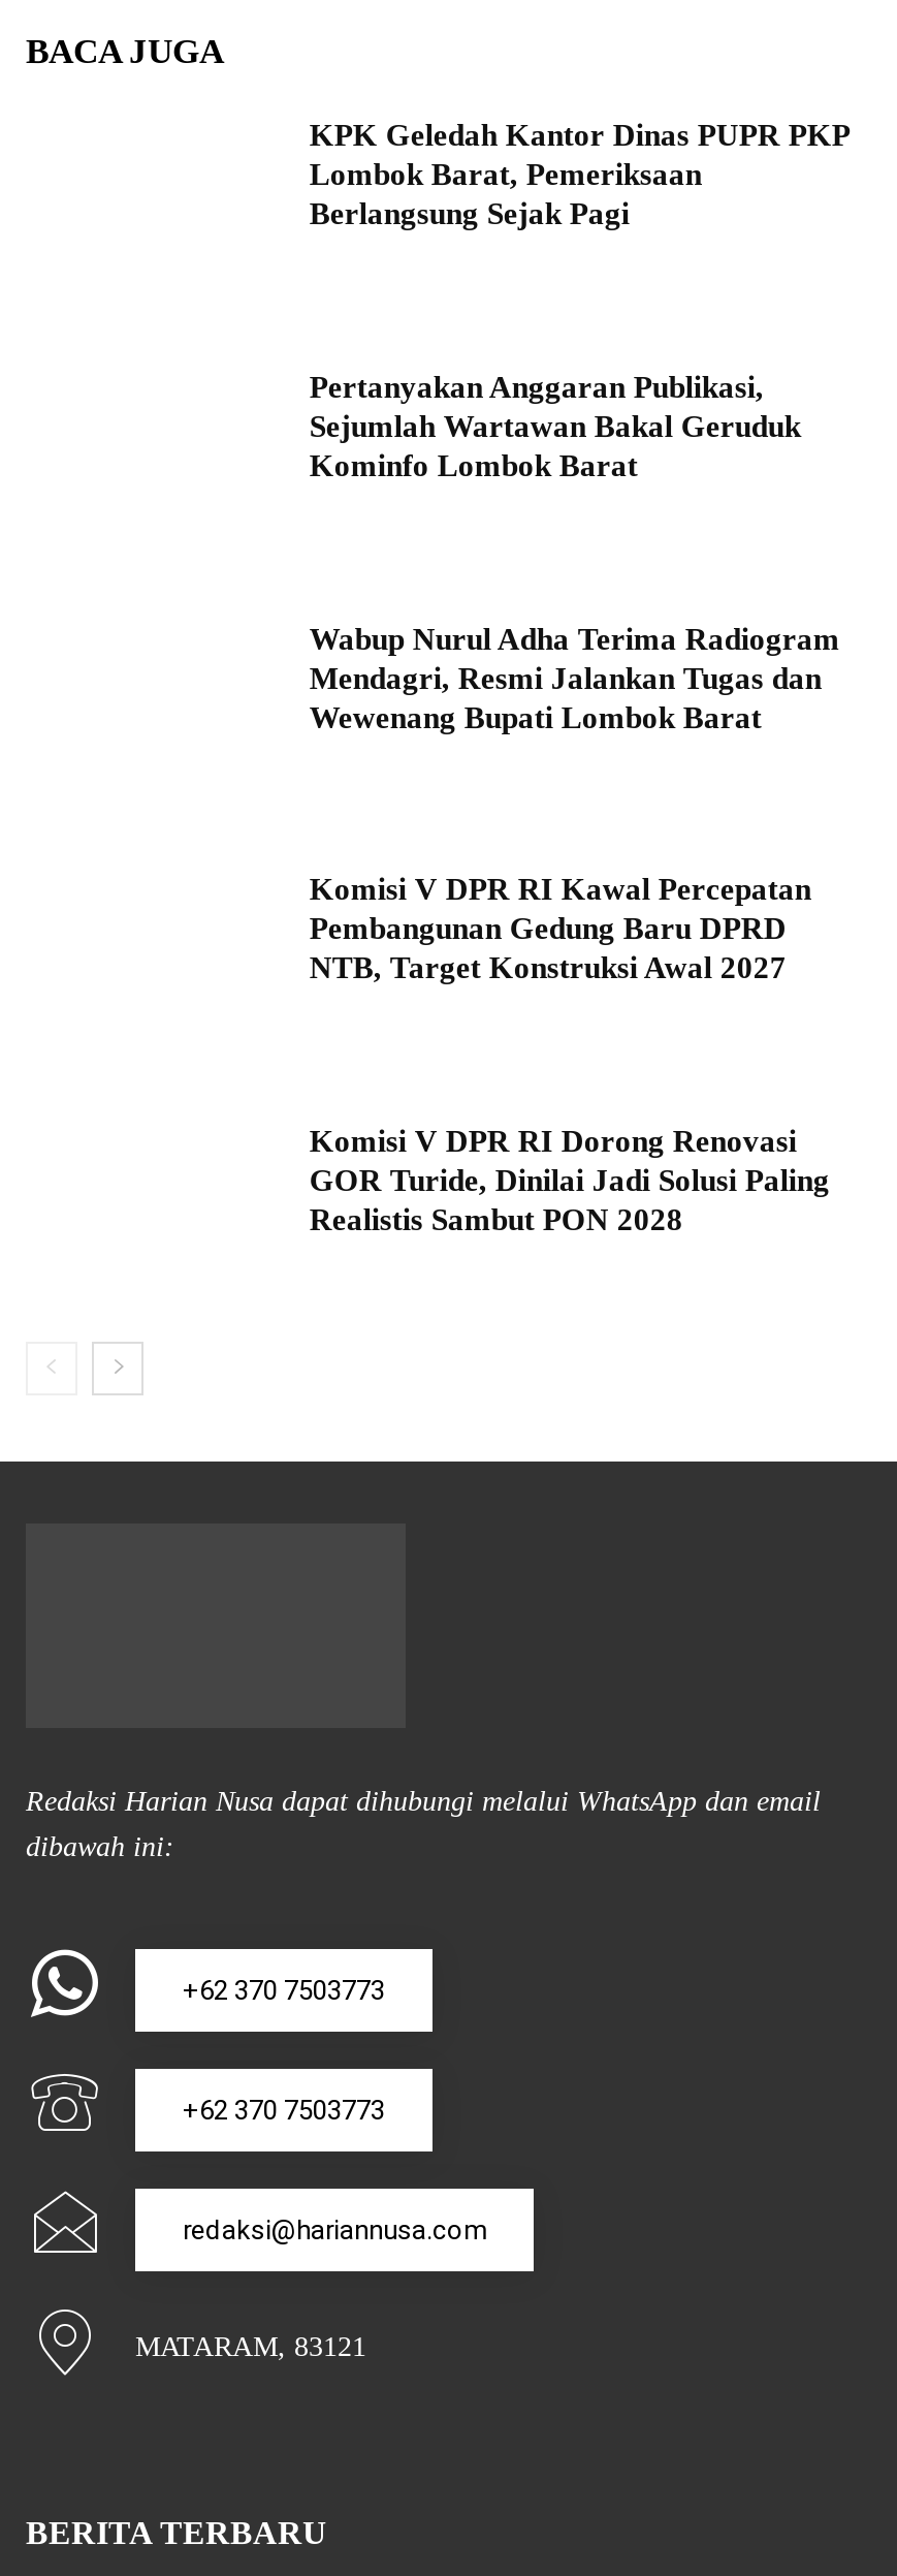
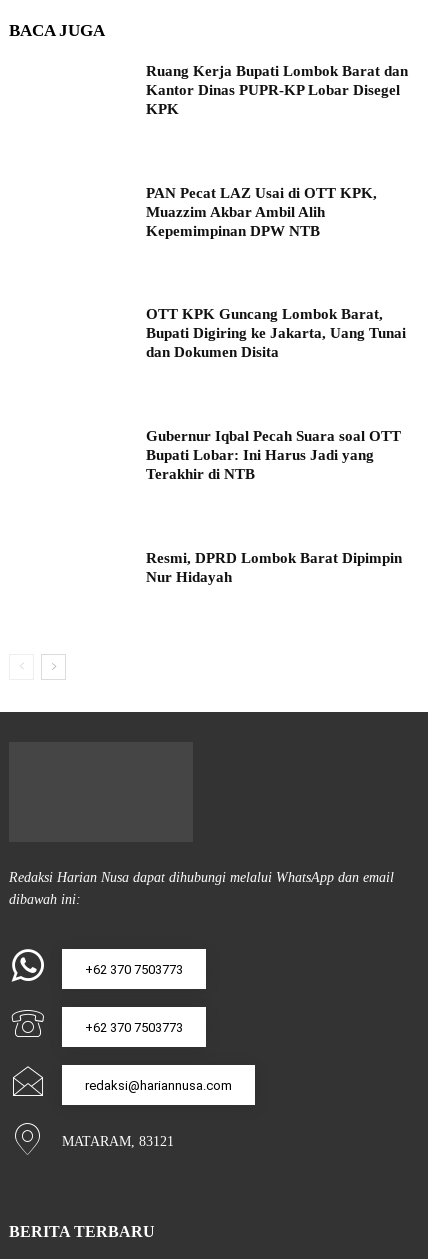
- KPK Geledah Kantor Dinas PUPR PKP
- Lombok Barat, Pemeriksaan
- Berlangsung Sejak Pagi
+ Ruang Kerja Bupati Lombok Barat dan
+ Kantor Dinas PUPR-KP Lobar Disegel
+ KPK

- Pertanyakan Anggaran Publikasi,
- Sejumlah Wartawan Bakal Geruduk
- Kominfo Lombok Barat
+ PAN Pecat LAZ Usai di OTT KPK,
+ Muazzim Akbar Ambil Alih
+ Kepemimpinan DPW NTB

- Wabup Nurul Adha Terima Radiogram
- Mendagri, Resmi Jalankan Tugas dan
- Wewenang Bupati Lombok Barat
+ OTT KPK Guncang Lombok Barat,
+ Bupati Digiring ke Jakarta, Uang Tunai
+ dan Dokumen Disita

- Komisi V DPR RI Kawal Percepatan
- Pembangunan Gedung Baru DPRD
- NTB, Target Konstruksi Awal 2027
+ Gubernur Iqbal Pecah Suara soal OTT
+ Bupati Lobar: Ini Harus Jadi yang
+ Terakhir di NTB

- Komisi V DPR RI Dorong Renovasi
- GOR Turide, Dinilai Jadi Solusi Paling
- Realistis Sambut PON 2028
+ Resmi, DPRD Lombok Barat Dipimpin
+ Nur Hidayah
